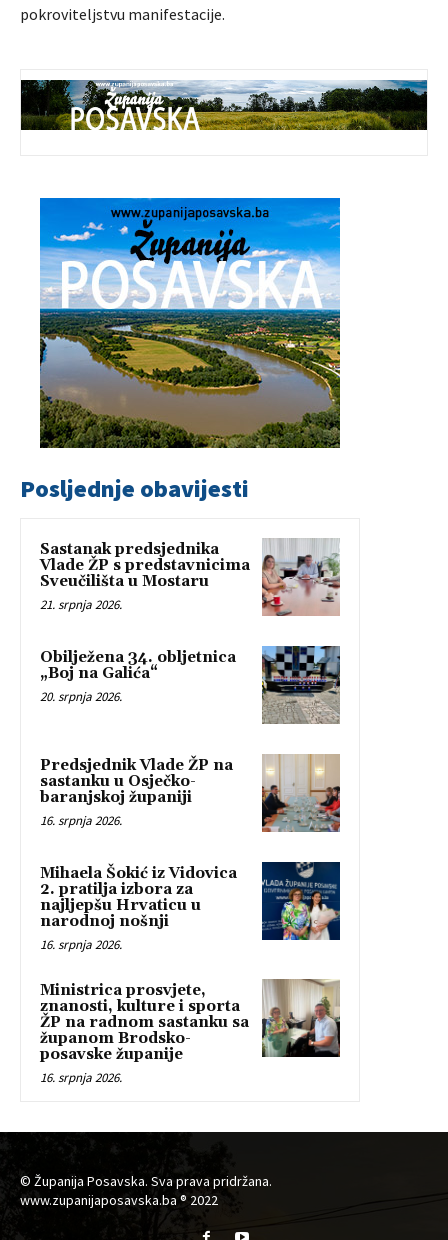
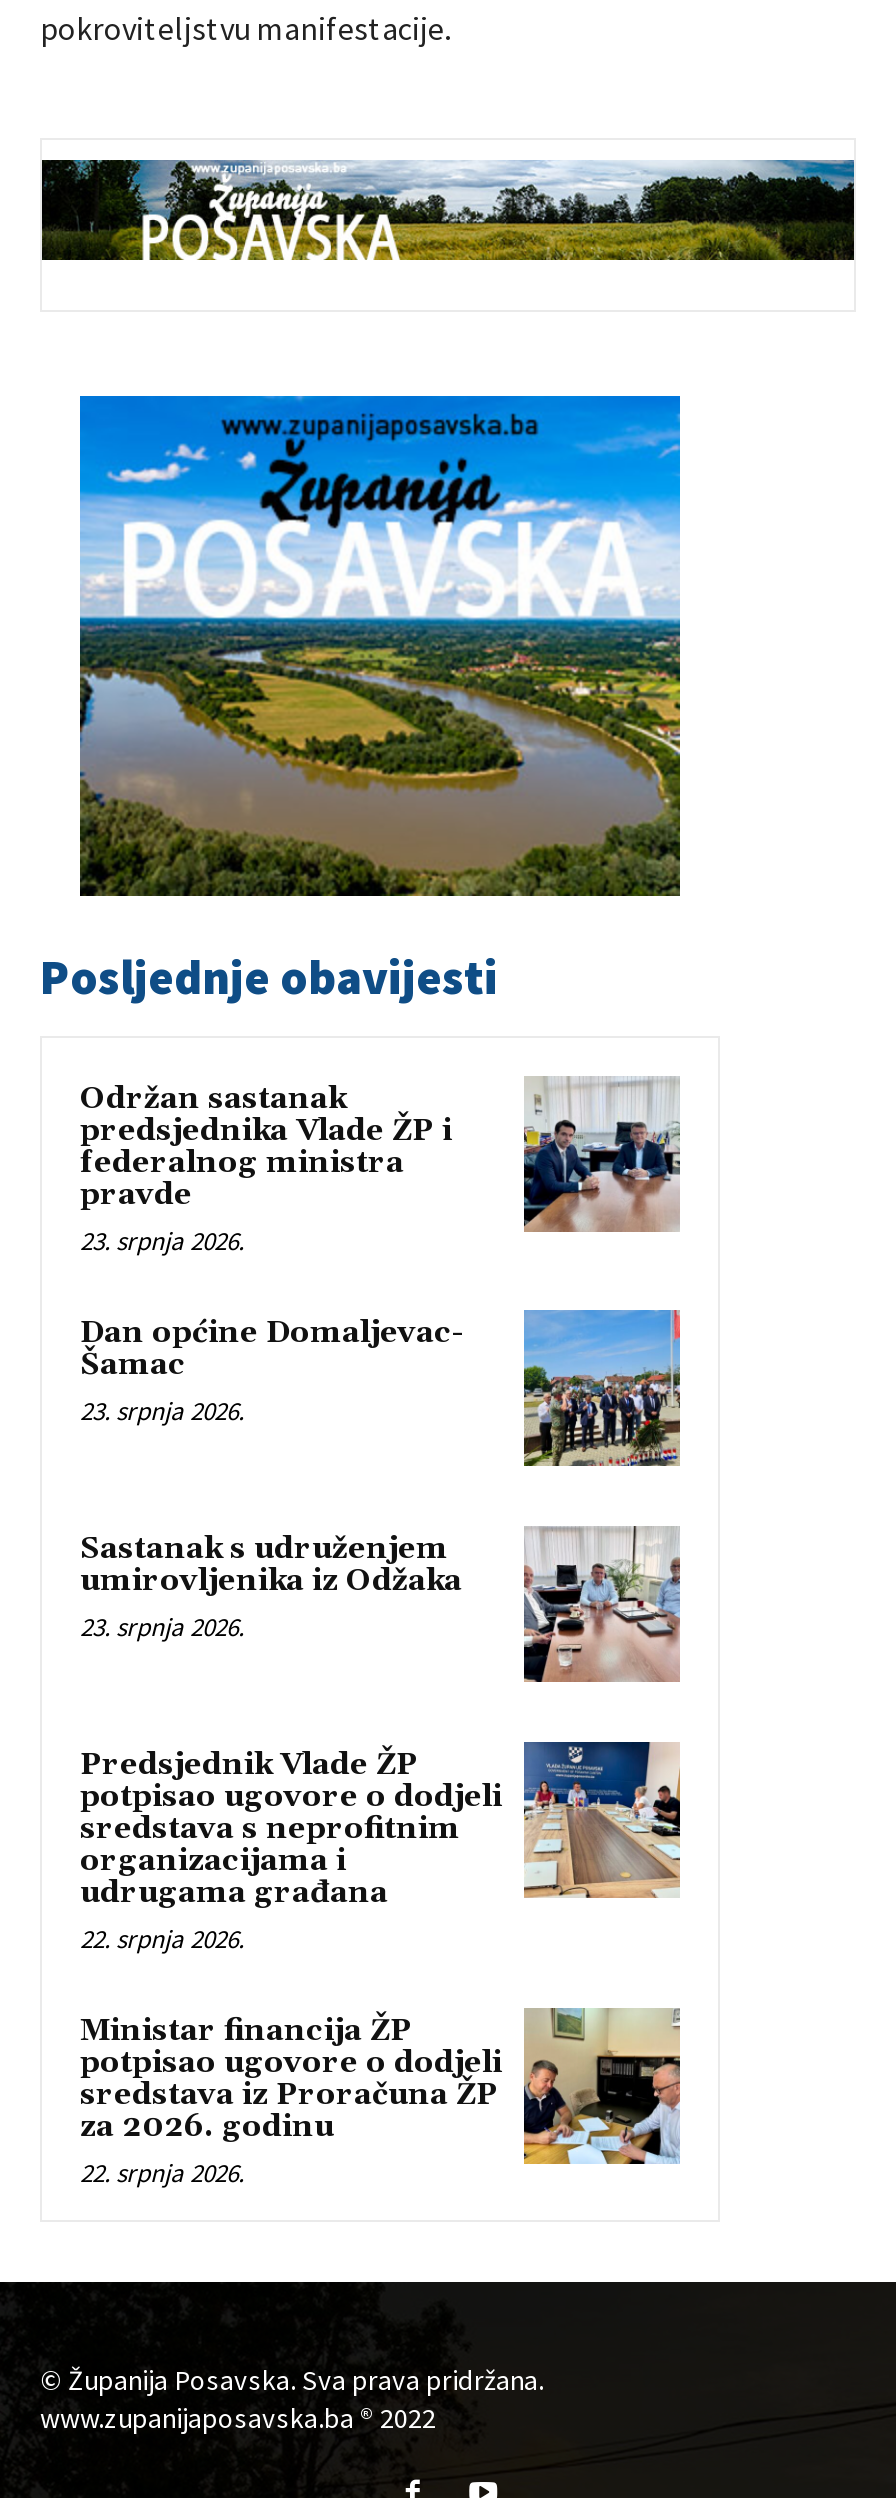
- [image]
- Sastanak predsjednika
- Vlade ŽP s predstavnicima
- Sveučilišta u Mostaru
- 21. srpnja 2026.
+ [image]
+ Održan sastanak
+ predsjednika Vlade ŽP i
+ federalnog ministra
+ pravde
+ 23. srpnja 2026.

- [image]
- Obilježena 34. obljetnica
- „Boj na Galića“
- 20. srpnja 2026.
+ [image]
+ Dan općine Domaljevac-
+ Šamac
+ 23. srpnja 2026.

- [image]
- Predsjednik Vlade ŽP na
- sastanku u Osječko-
- baranjskoj županiji
- 16. srpnja 2026.
+ [image]
+ Sastanak s udruženjem
+ umirovljenika iz Odžaka
+ 23. srpnja 2026.

- [image]
- Mihaela Šokić iz Vidovica
- 2. pratilja izbora za
- najljepšu Hrvaticu u
- narodnoj nošnji
- 16. srpnja 2026.
+ [image]
+ Predsjednik Vlade ŽP
+ potpisao ugovore o dodjeli
+ sredstava s neprofitnim
+ organizacijama i
+ udrugama građana
+ 22. srpnja 2026.

- [image]
- Ministrica prosvjete,
- znanosti, kulture i sporta
- ŽP na radnom sastanku sa
- županom Brodsko-
- posavske županije
- 16. srpnja 2026.
+ [image]
+ Ministar financija ŽP
+ potpisao ugovore o dodjeli
+ sredstava iz Proračuna ŽP
+ za 2026. godinu
+ 22. srpnja 2026.
